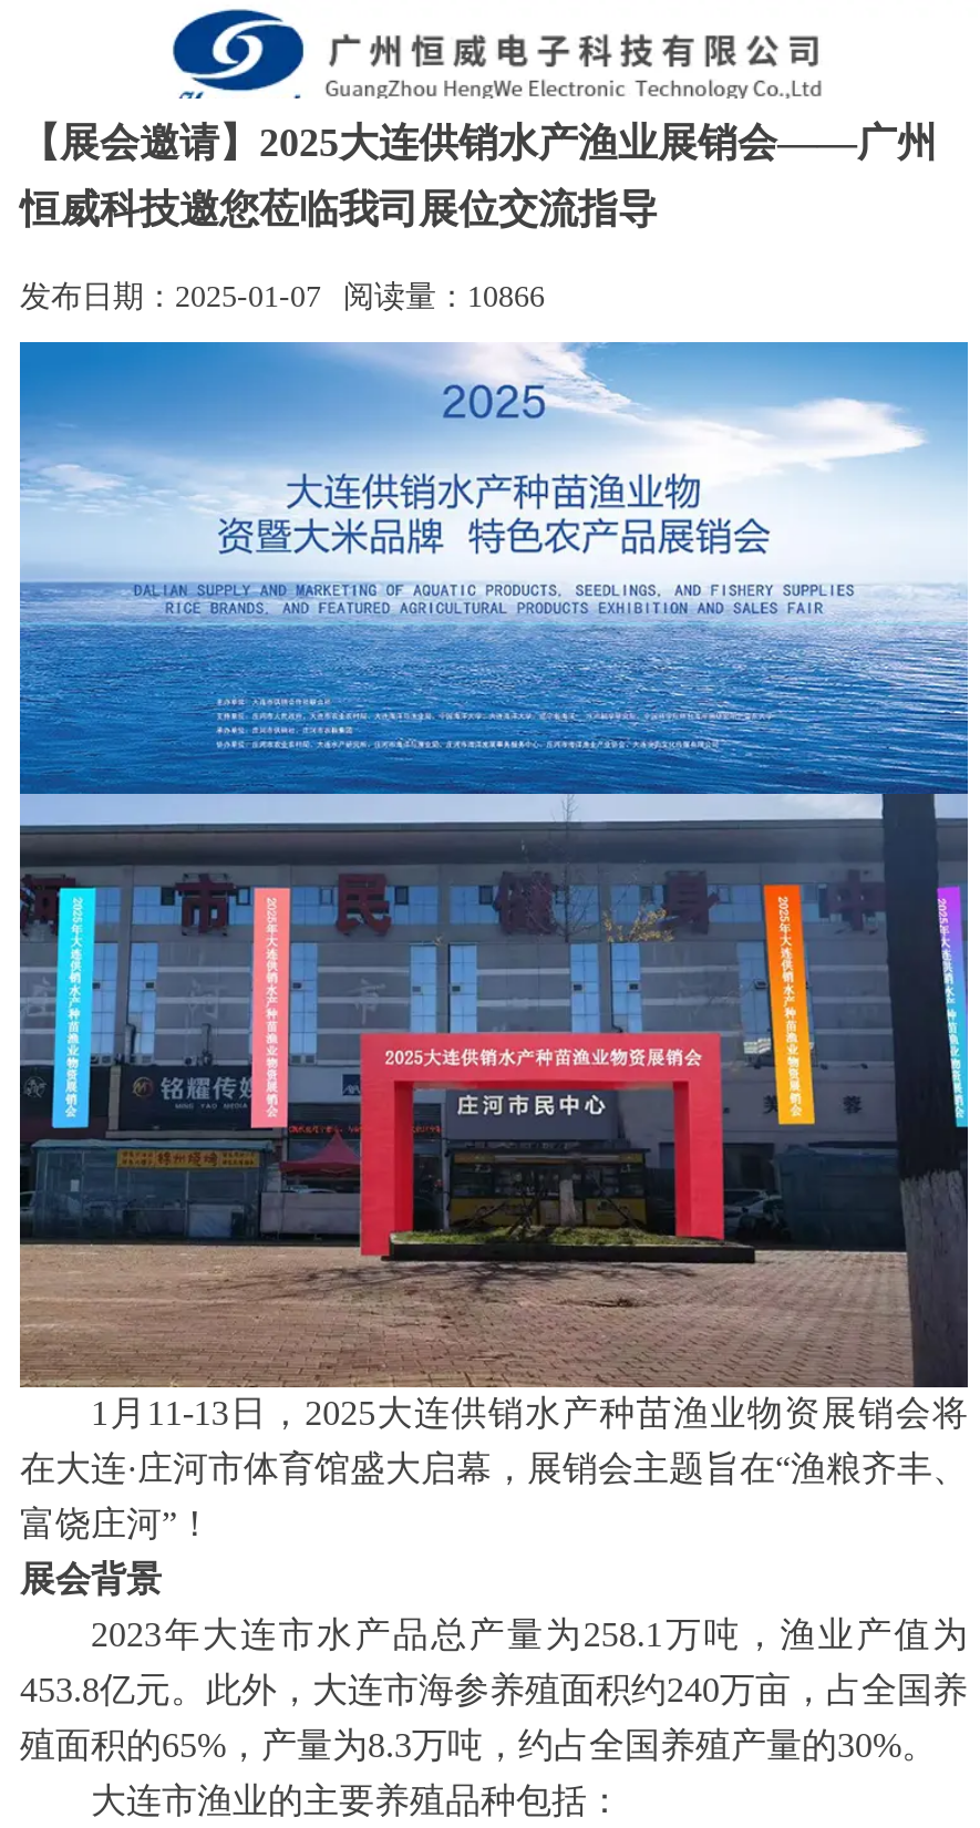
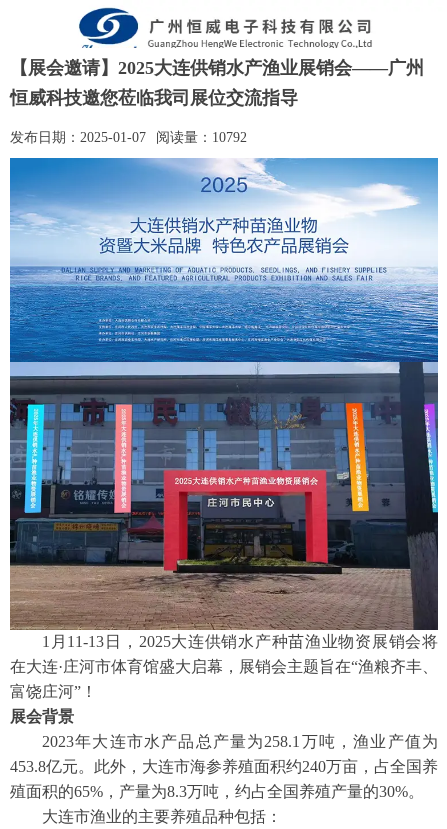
- 发布日期：2025-01-07 阅读量：10866
+ 发布日期：2025-01-07 阅读量：10792
